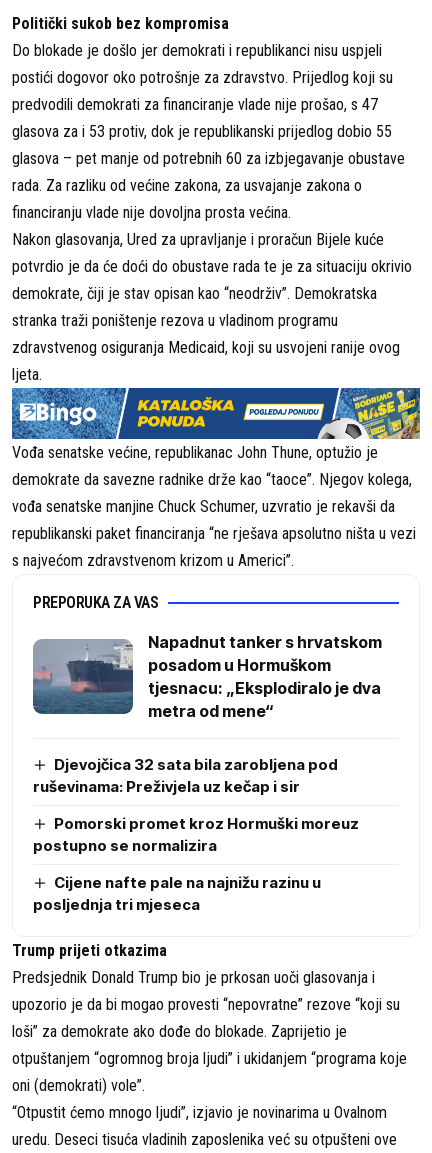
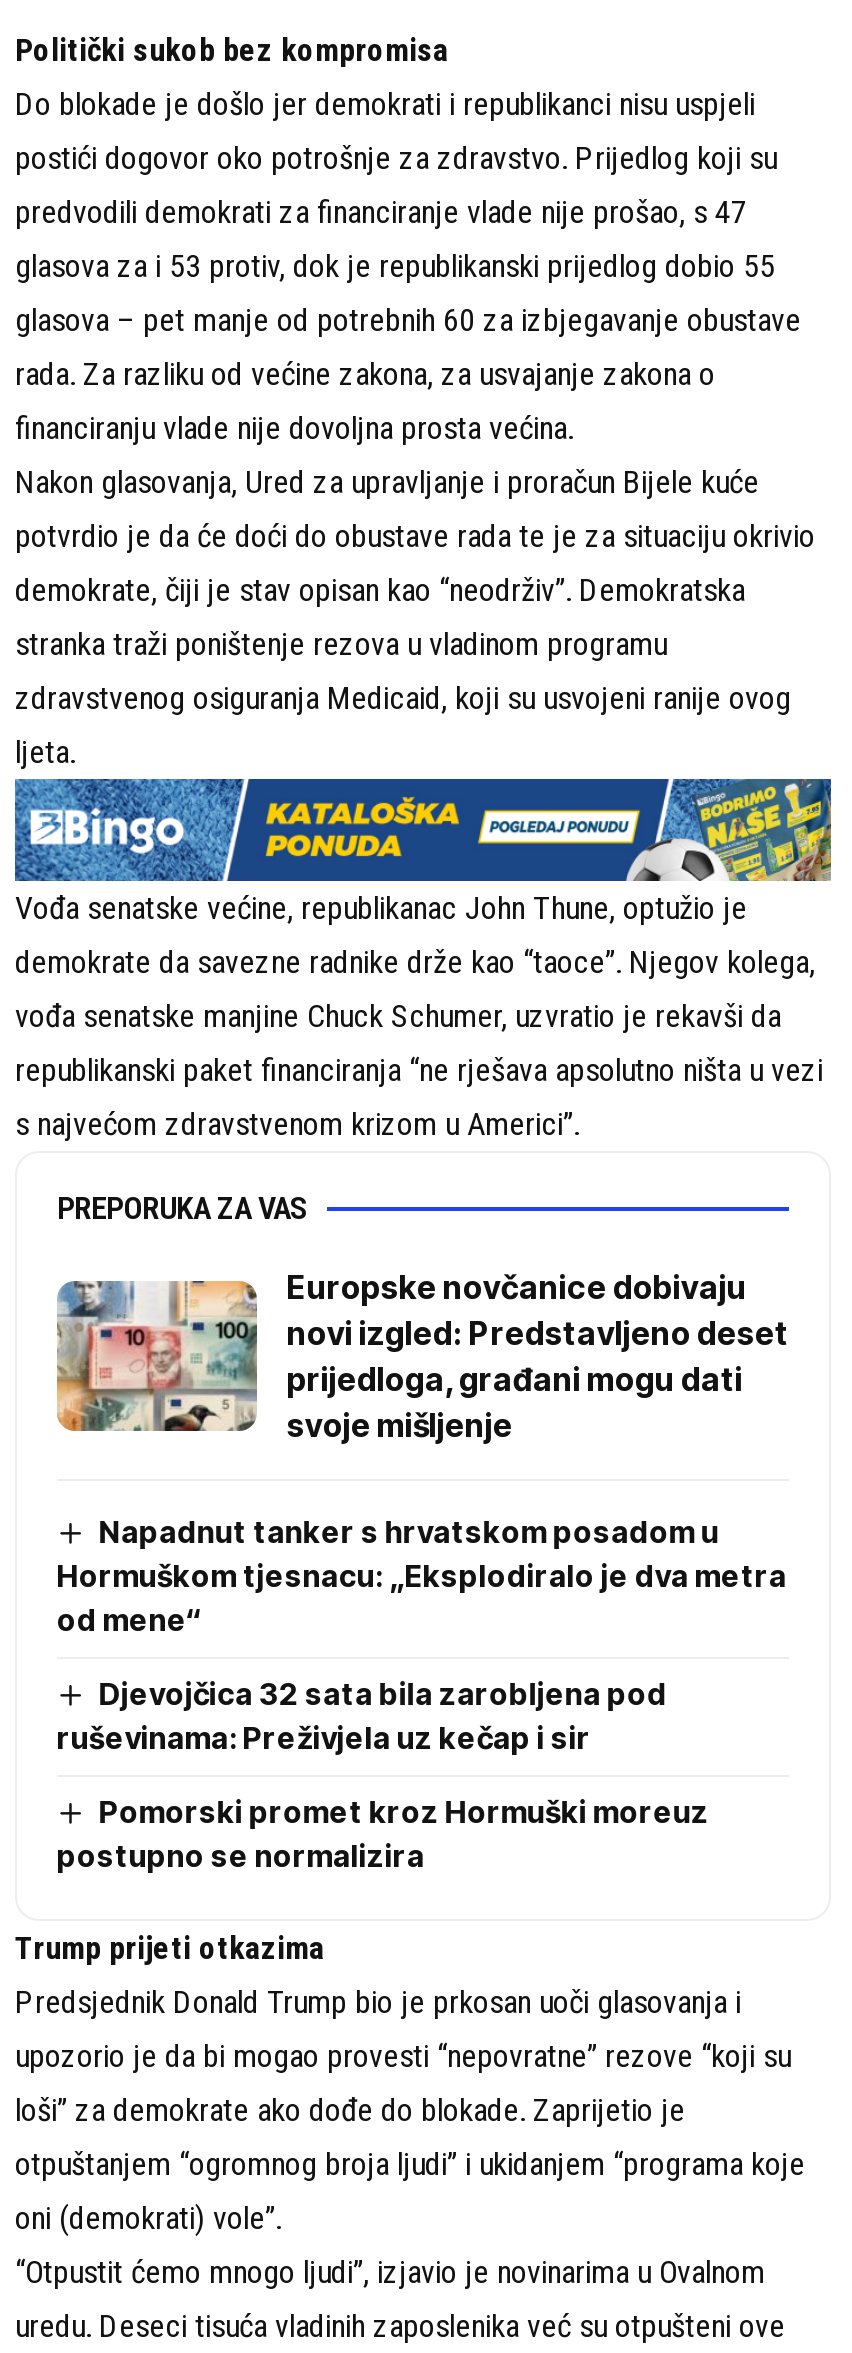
- [image]
- Napadnut tanker s hrvatskom
- posadom u Hormuškom
- tjesnacu: „Eksplodiralo je dva
- metra od mene“
+ [image]
+ Europske novčanice dobivaju
+ novi izgled: Predstavljeno deset
+ prijedloga, građani mogu dati
+ svoje mišljenje
+ Napadnut tanker s hrvatskom posadom u
+ Hormuškom tjesnacu: „Eksplodiralo je dva metra
+ od mene“

moved down: Djevojčica 32 sata bila zarobljena pod | ruševinama: Preživjela uz kečap i sir | Pomorski promet kroz Hormuški moreuz | postupno se normalizira

- Cijene nafte pale na najnižu razinu u
- posljednja tri mjeseca
